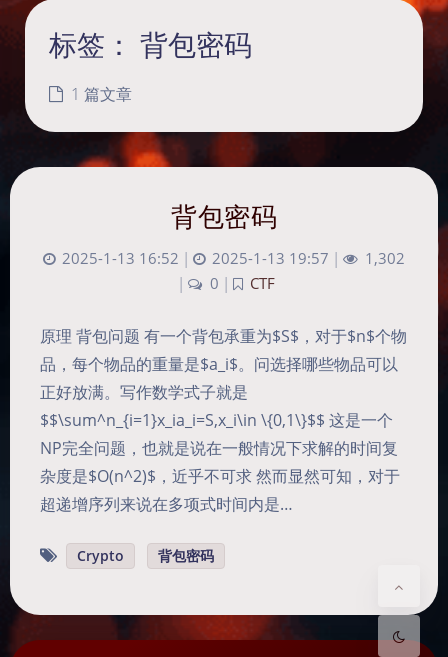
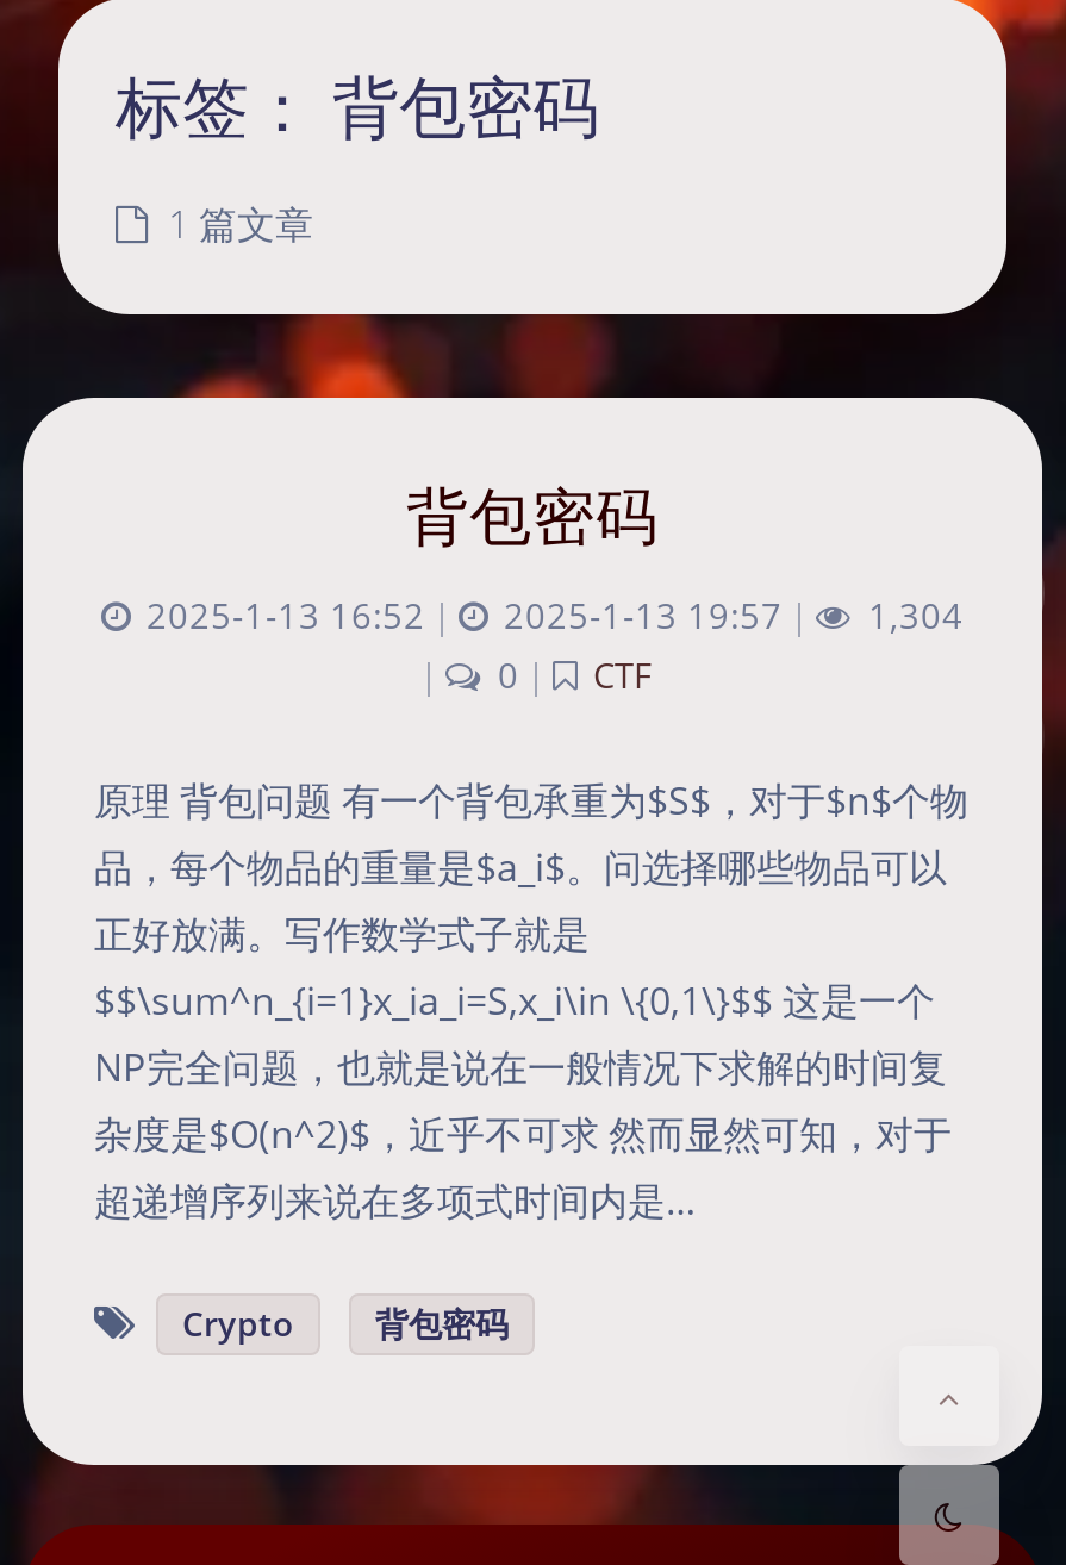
- 1,302
+ 1,304
